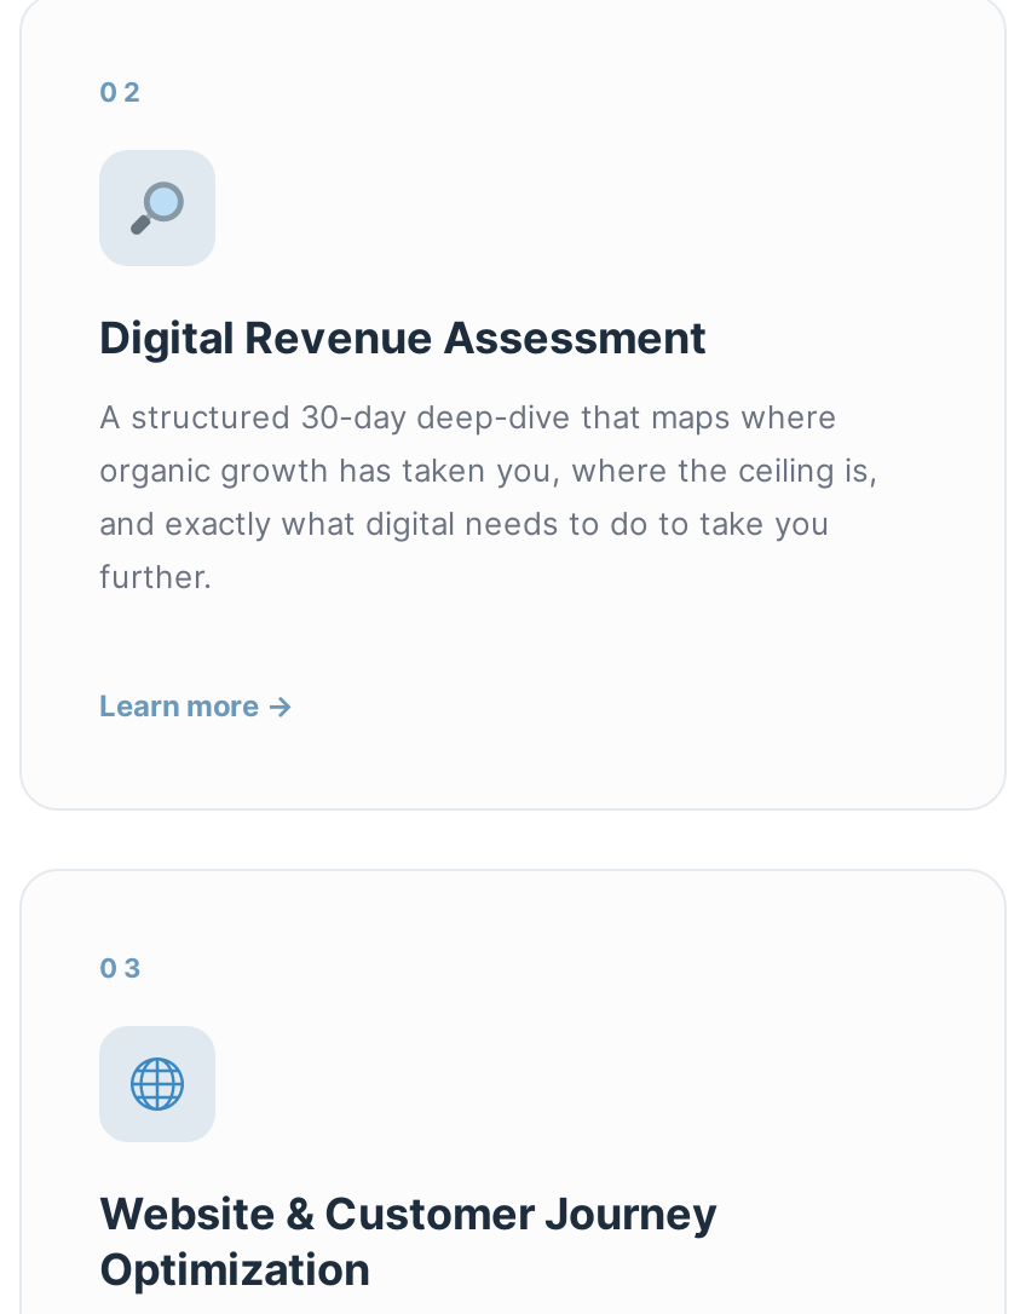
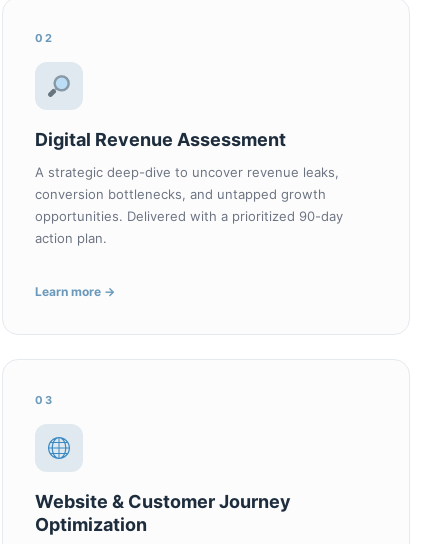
- A structured 30-day deep-dive that maps where
- organic growth has taken you, where the ceiling is,
- and exactly what digital needs to do to take you
- further.
+ A strategic deep-dive to uncover revenue leaks,
+ conversion bottlenecks, and untapped growth
+ opportunities. Delivered with a prioritized 90-day
+ action plan.
